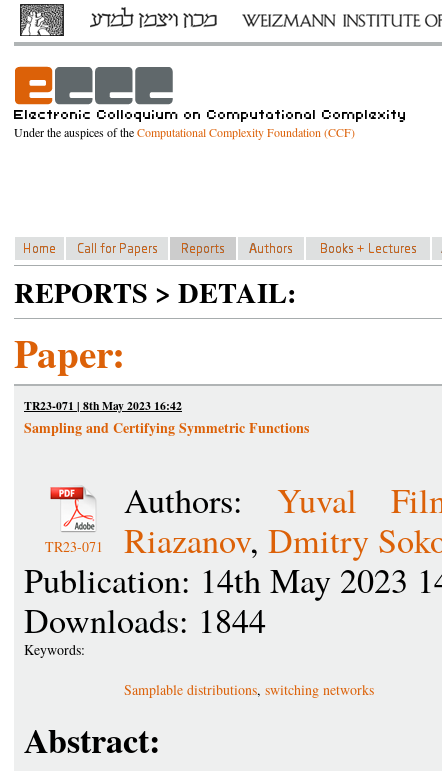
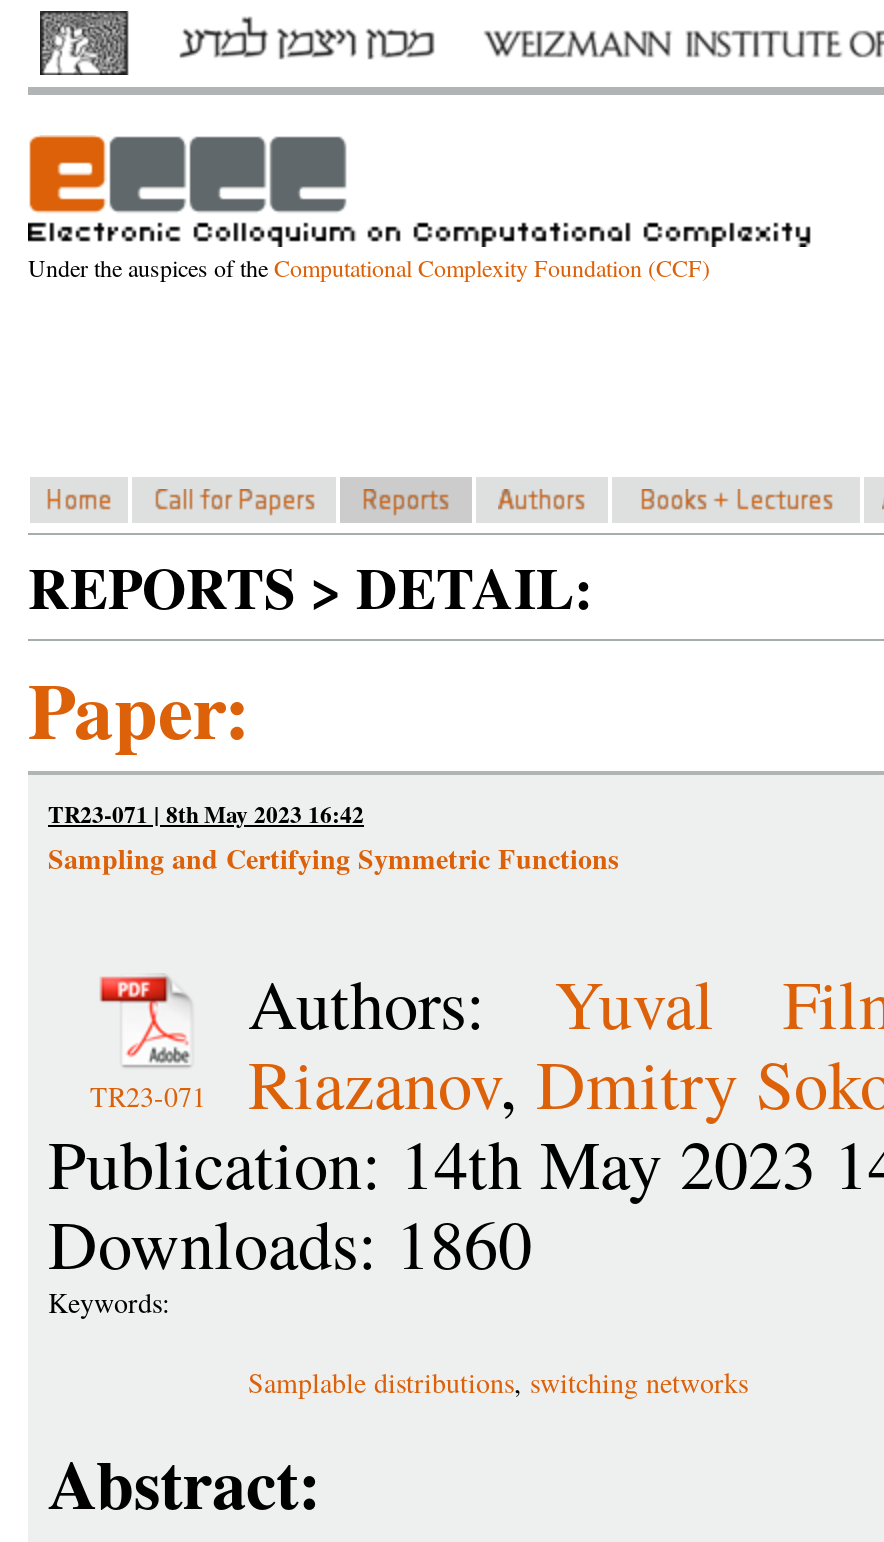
- Downloads: 1844
+ Downloads: 1860
